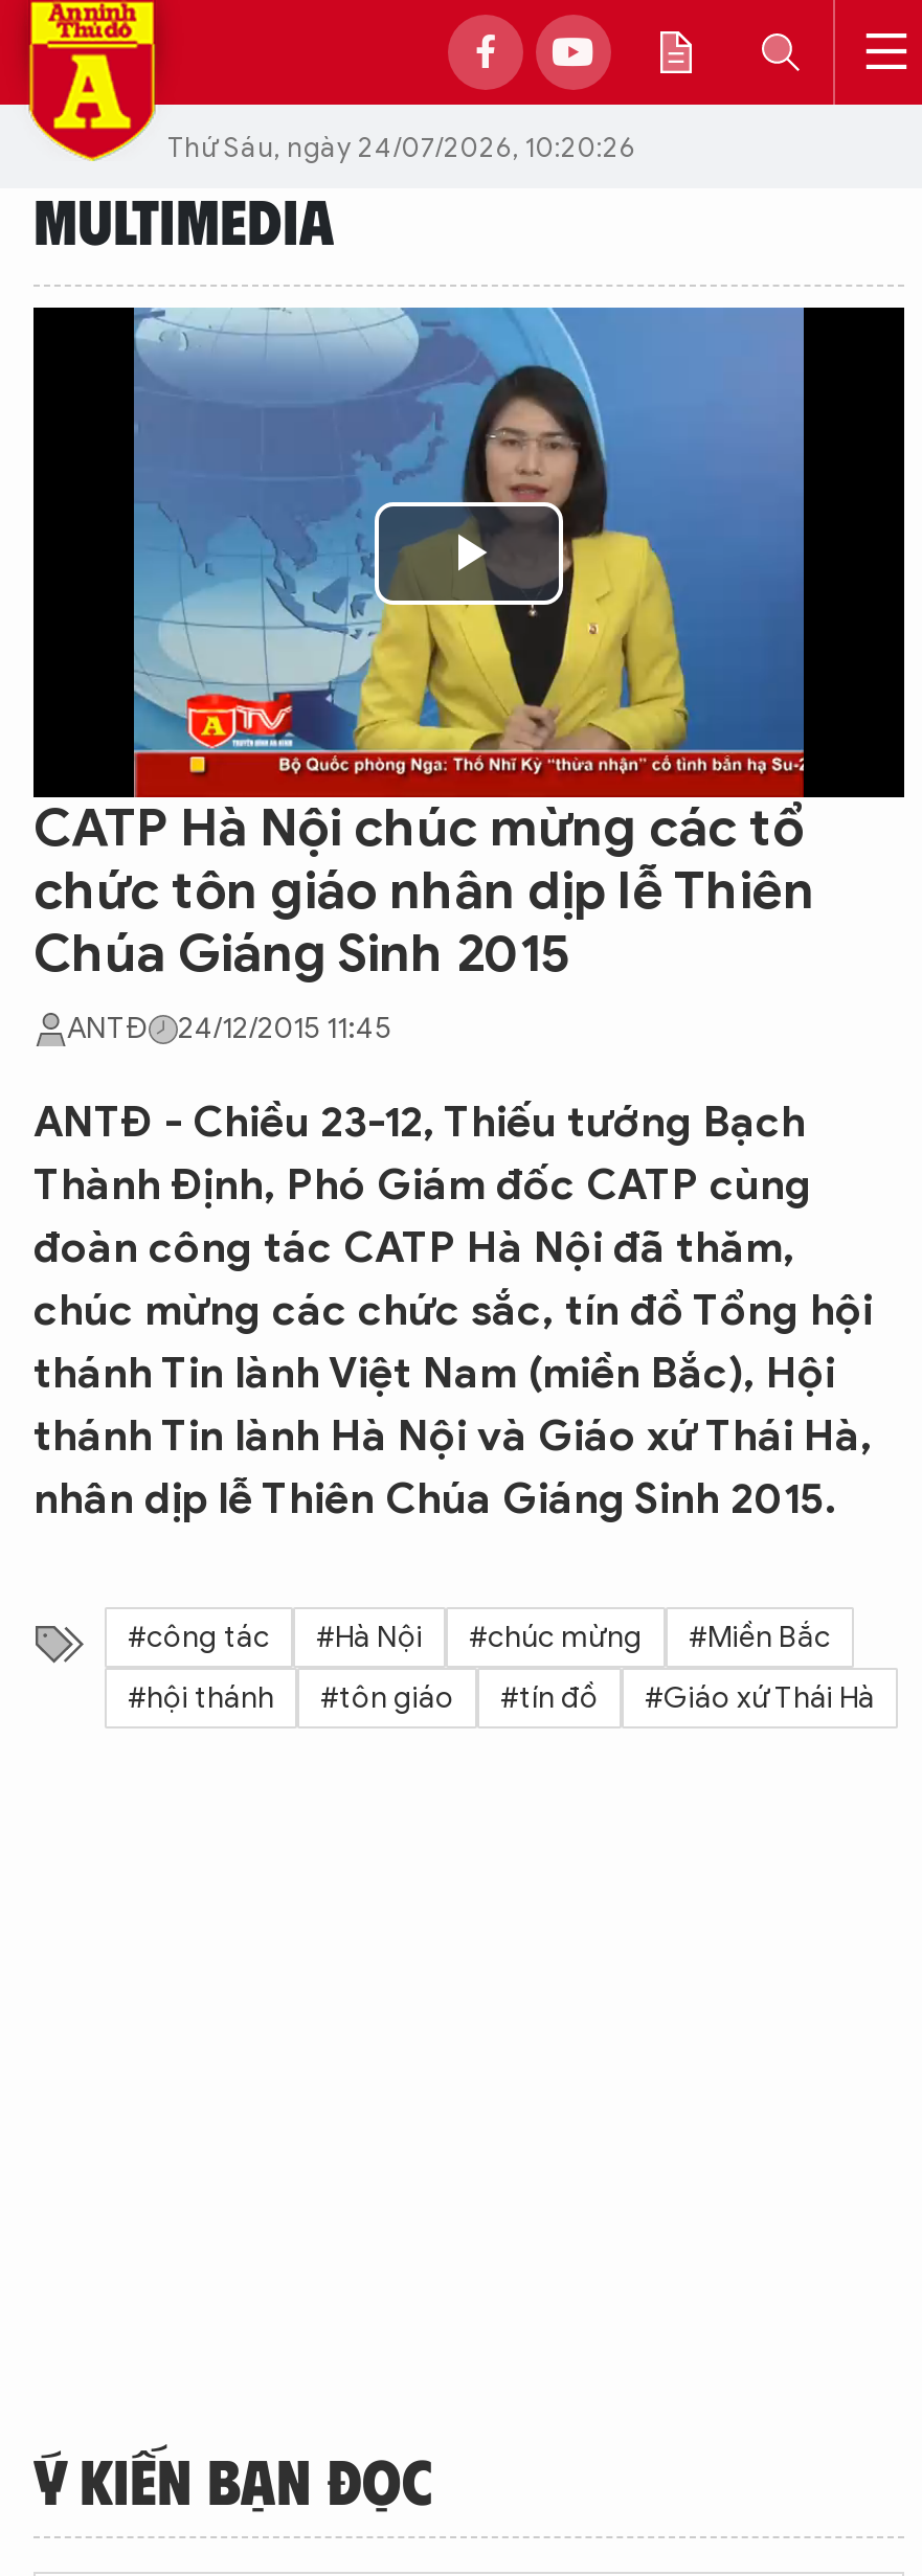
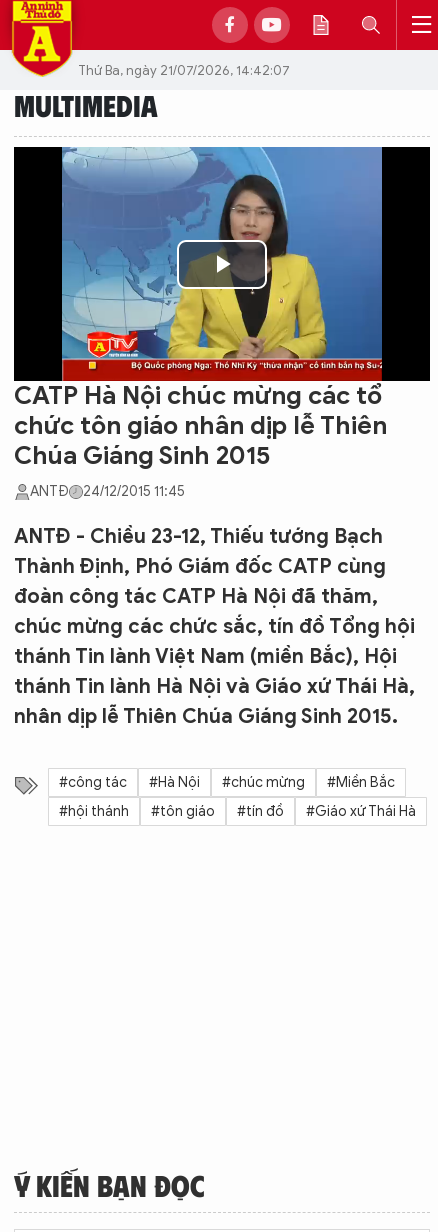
- Thứ Sáu, ngày 24/07/2026, 10:20:26
+ Thứ Ba, ngày 21/07/2026, 14:42:07
